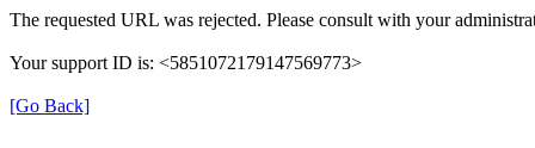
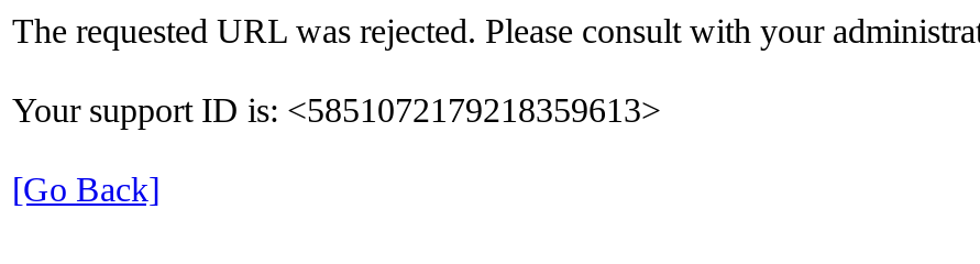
- Your support ID is: <5851072179147569773>
+ Your support ID is: <5851072179218359613>
